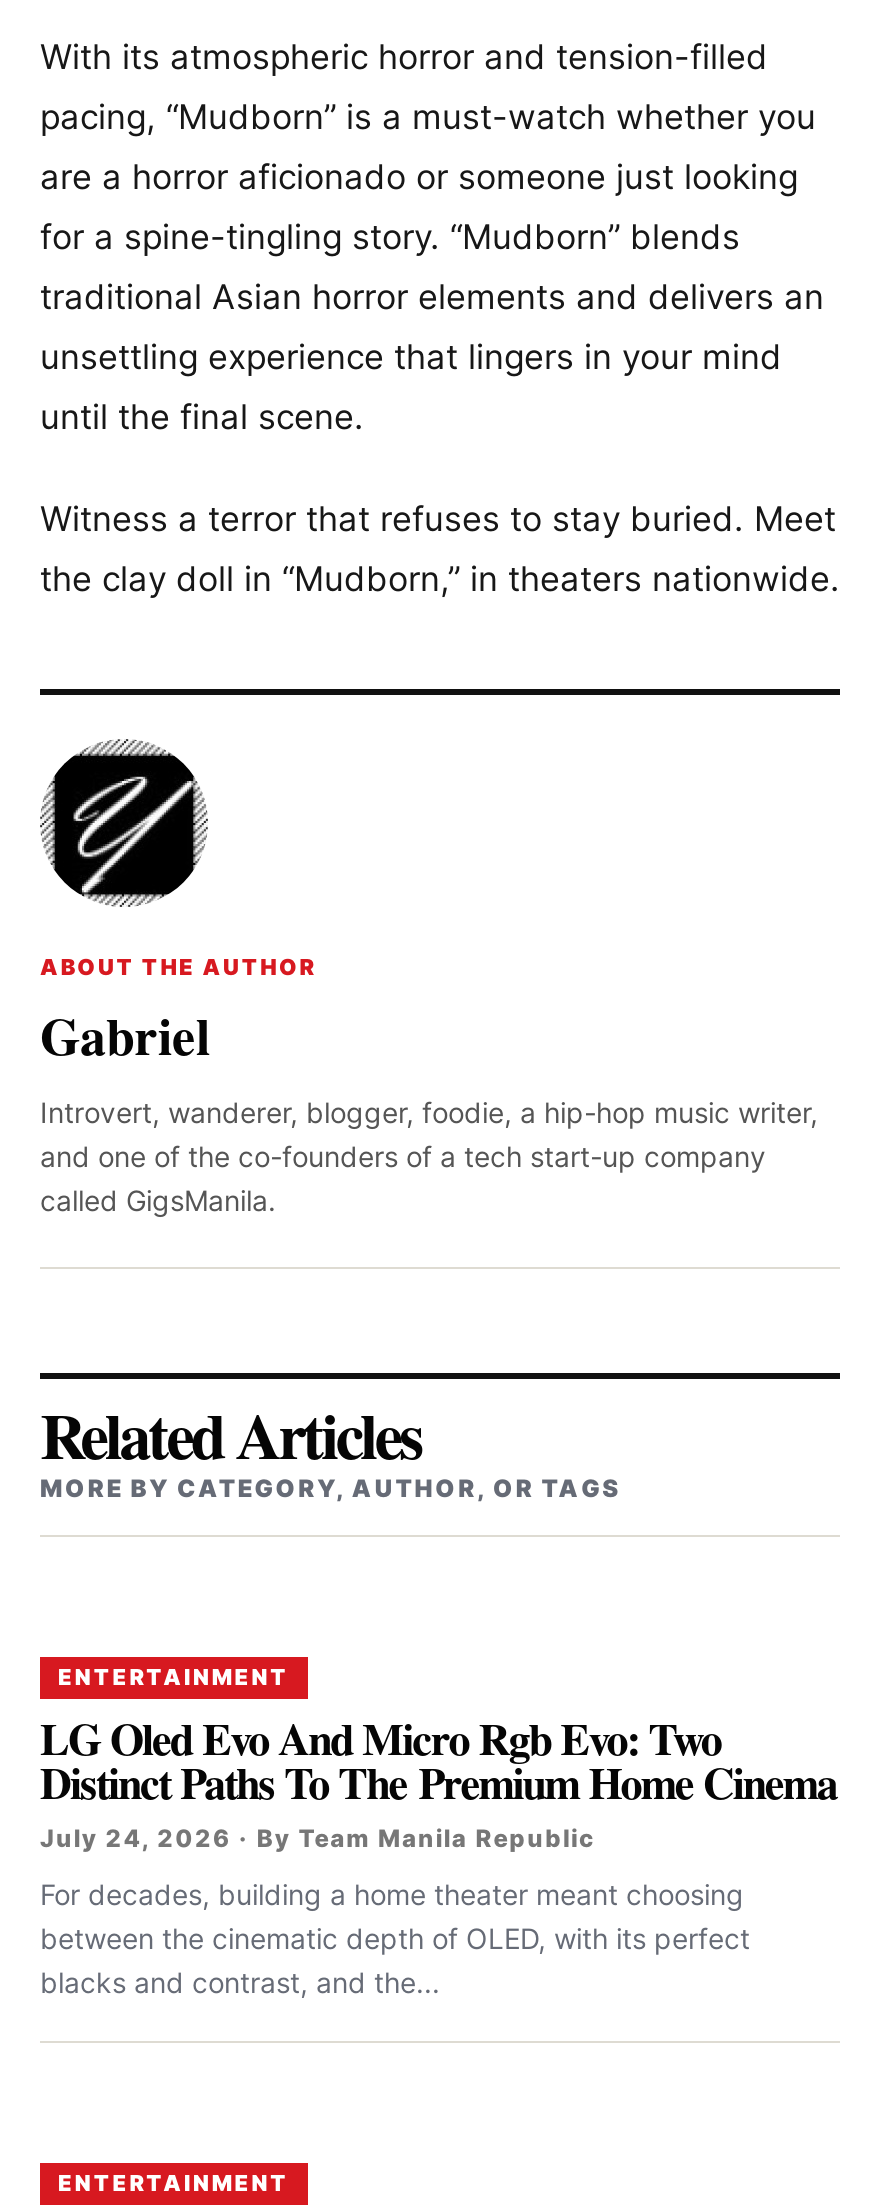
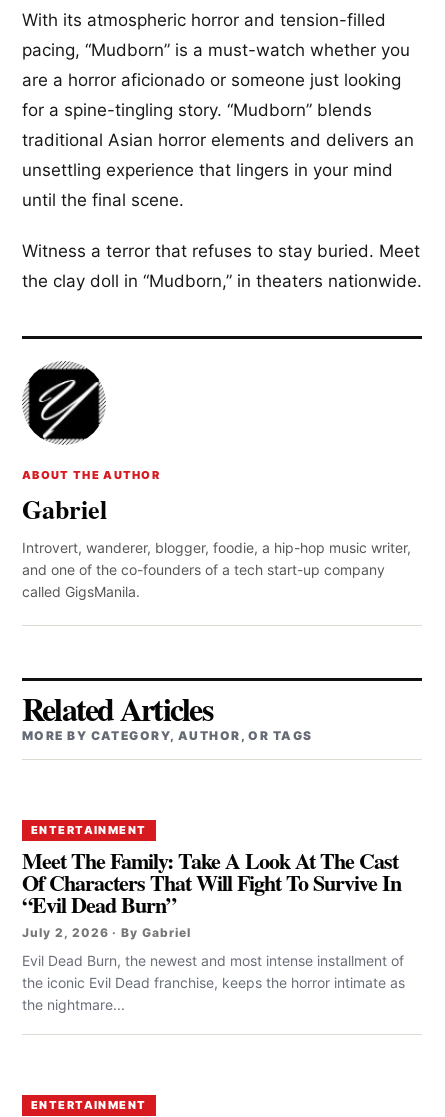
- LG Oled Evo And Micro Rgb Evo: Two
- Distinct Paths To The Premium Home Cinema
- July 24, 2026 · By Team Manila Republic
+ Meet The Family: Take A Look At The Cast
+ Of Characters That Will Fight To Survive In
+ “Evil Dead Burn”
+ July 2, 2026 · By Gabriel

- For decades, building a home theater meant choosing
- between the cinematic depth of OLED, with its perfect
- blacks and contrast, and the...
+ Evil Dead Burn, the newest and most intense installment of
+ the iconic Evil Dead franchise, keeps the horror intimate as
+ the nightmare...
